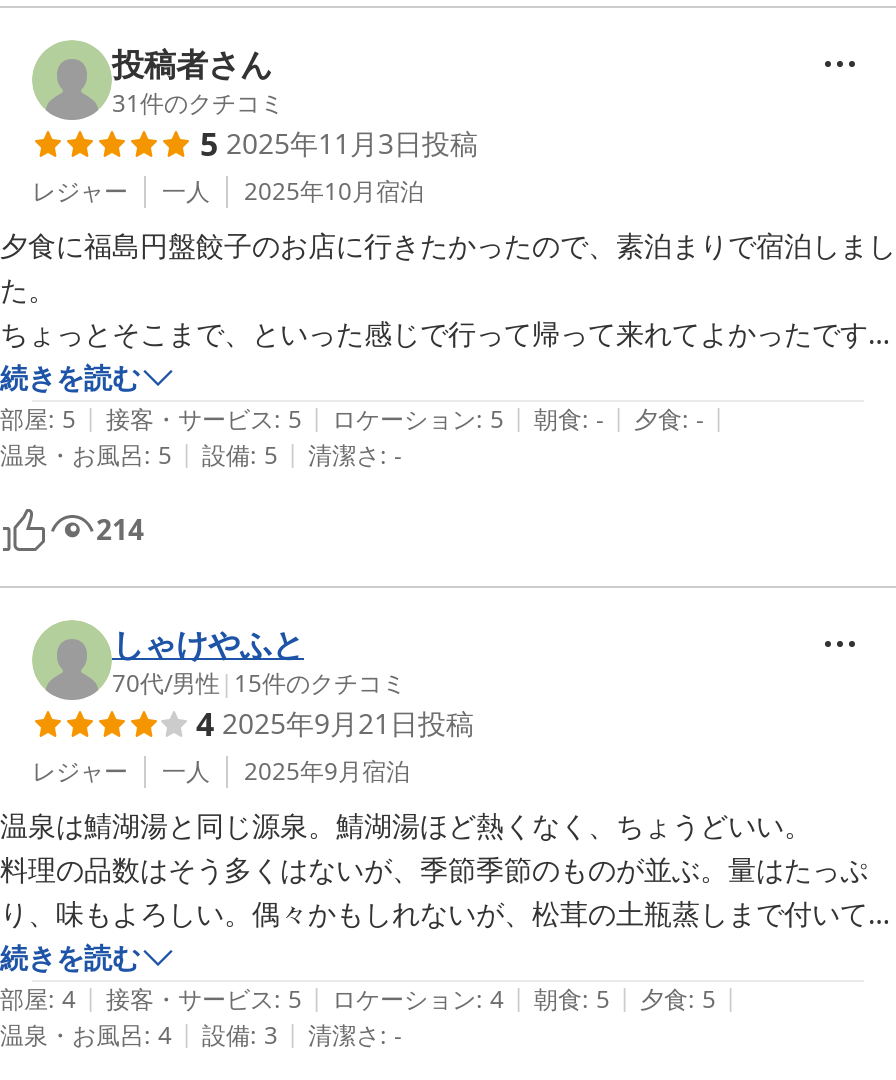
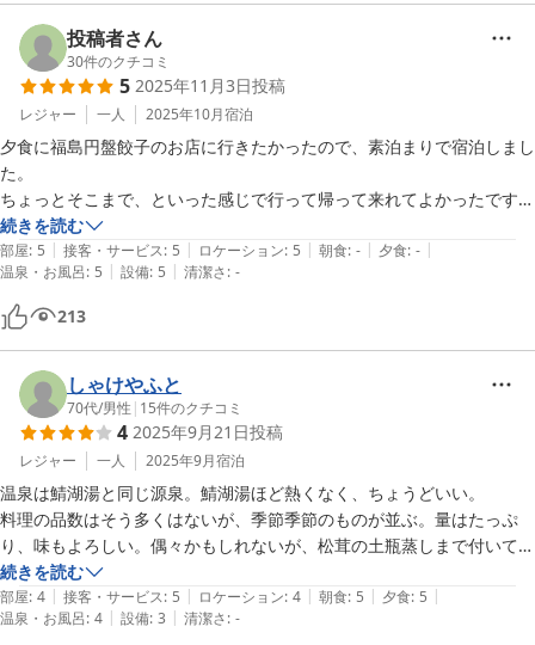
- 31件のクチコミ
+ 30件のクチコミ

- 214
+ 213
